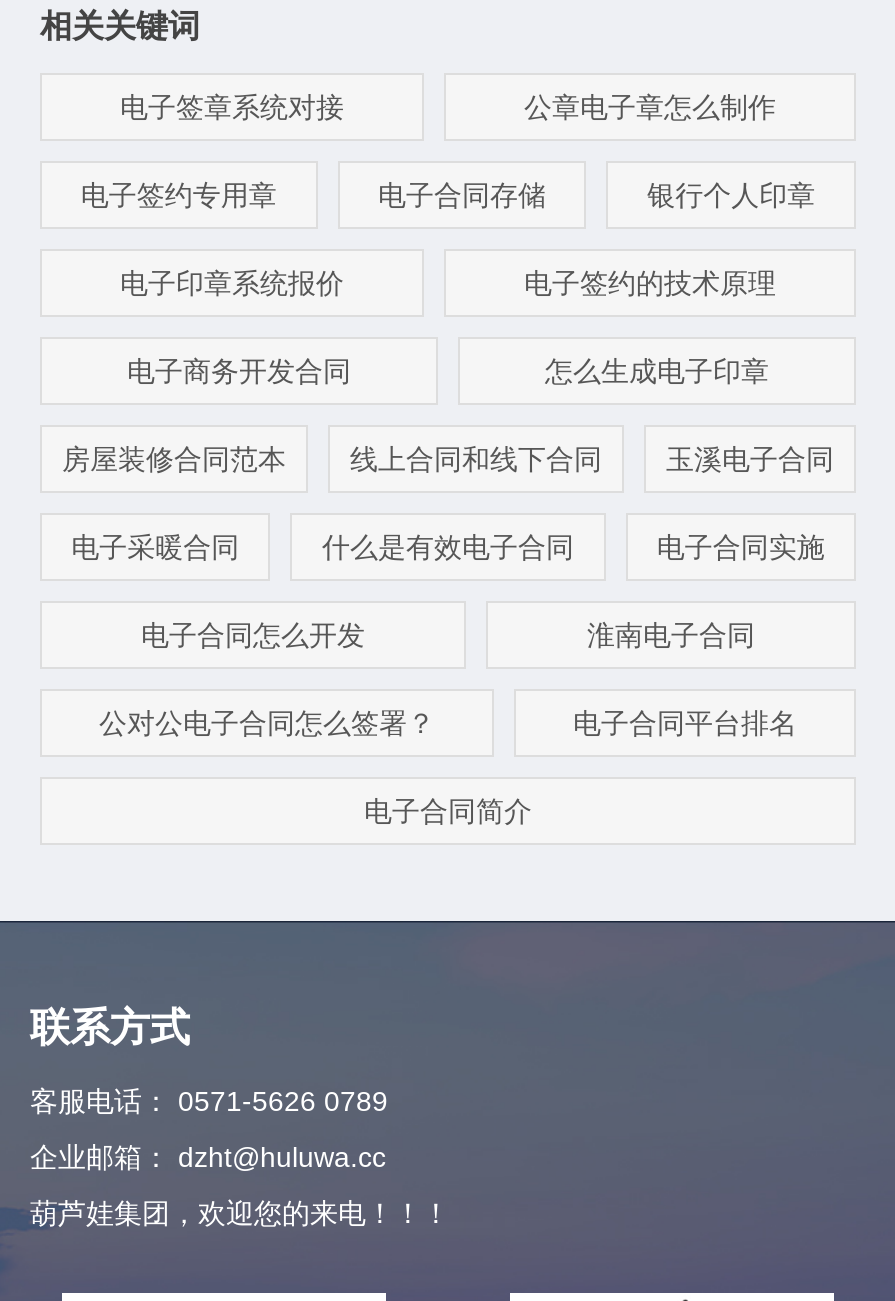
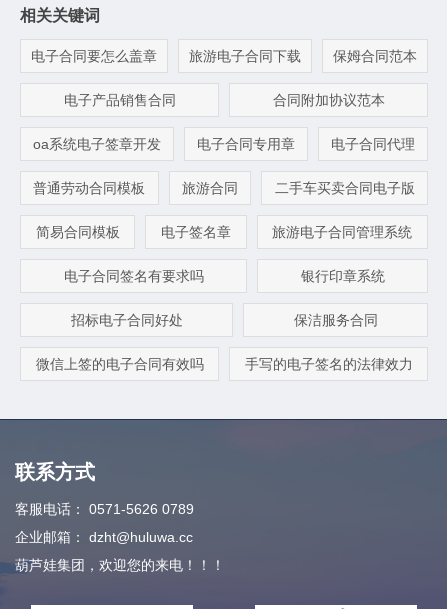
- 电子签章系统对接
- 公章电子章怎么制作
- 电子签约专用章
- 电子合同存储
- 银行个人印章
- 电子印章系统报价
- 电子签约的技术原理
- 电子商务开发合同
- 怎么生成电子印章
- 房屋装修合同范本
- 线上合同和线下合同
- 玉溪电子合同
- 电子采暖合同
- 什么是有效电子合同
- 电子合同实施
- 电子合同怎么开发
- 淮南电子合同
- 公对公电子合同怎么签署？
- 电子合同平台排名
- 电子合同简介
+ 电子合同要怎么盖章
+ 旅游电子合同下载
+ 保姆合同范本
+ 电子产品销售合同
+ 合同附加协议范本
+ oa系统电子签章开发
+ 电子合同专用章
+ 电子合同代理
+ 普通劳动合同模板
+ 旅游合同
+ 二手车买卖合同电子版
+ 简易合同模板
+ 电子签名章
+ 旅游电子合同管理系统
+ 电子合同签名有要求吗
+ 银行印章系统
+ 招标电子合同好处
+ 保洁服务合同
+ 微信上签的电子合同有效吗
+ 手写的电子签名的法律效力
